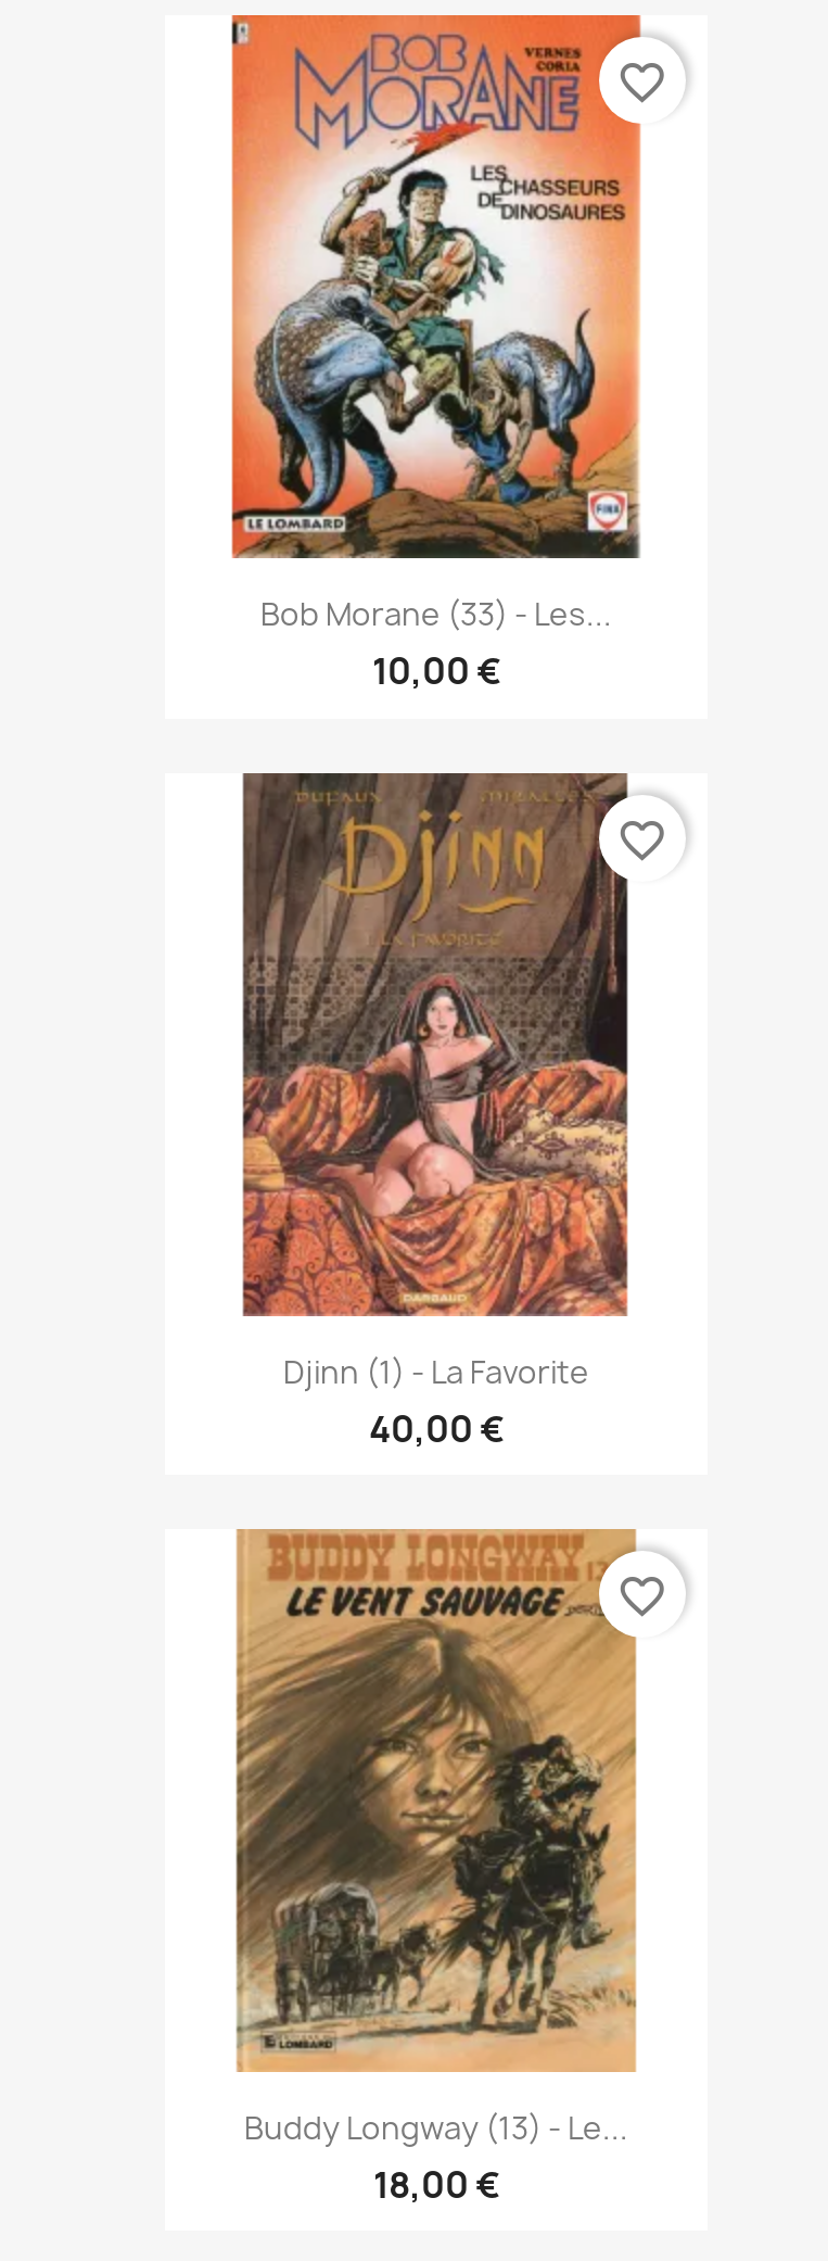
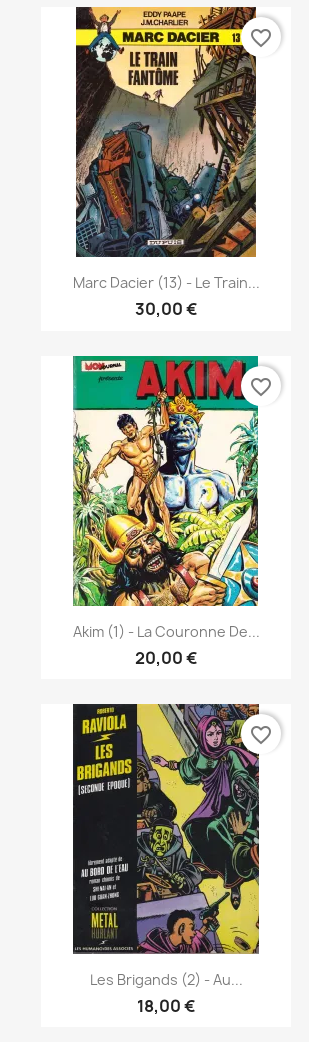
- [image]
- Bob Morane (33) - Les...
- 10,00 €
+ [image]
+ Marc Dacier (13) - Le Train...
+ 30,00 €

- [image]
- Djinn (1) - La Favorite
- 40,00 €
+ [image]
+ Akim (1) - La Couronne De...
+ 20,00 €

- [image]
- Buddy Longway (13) - Le...
+ [image]
+ Les Brigands (2) - Au...
